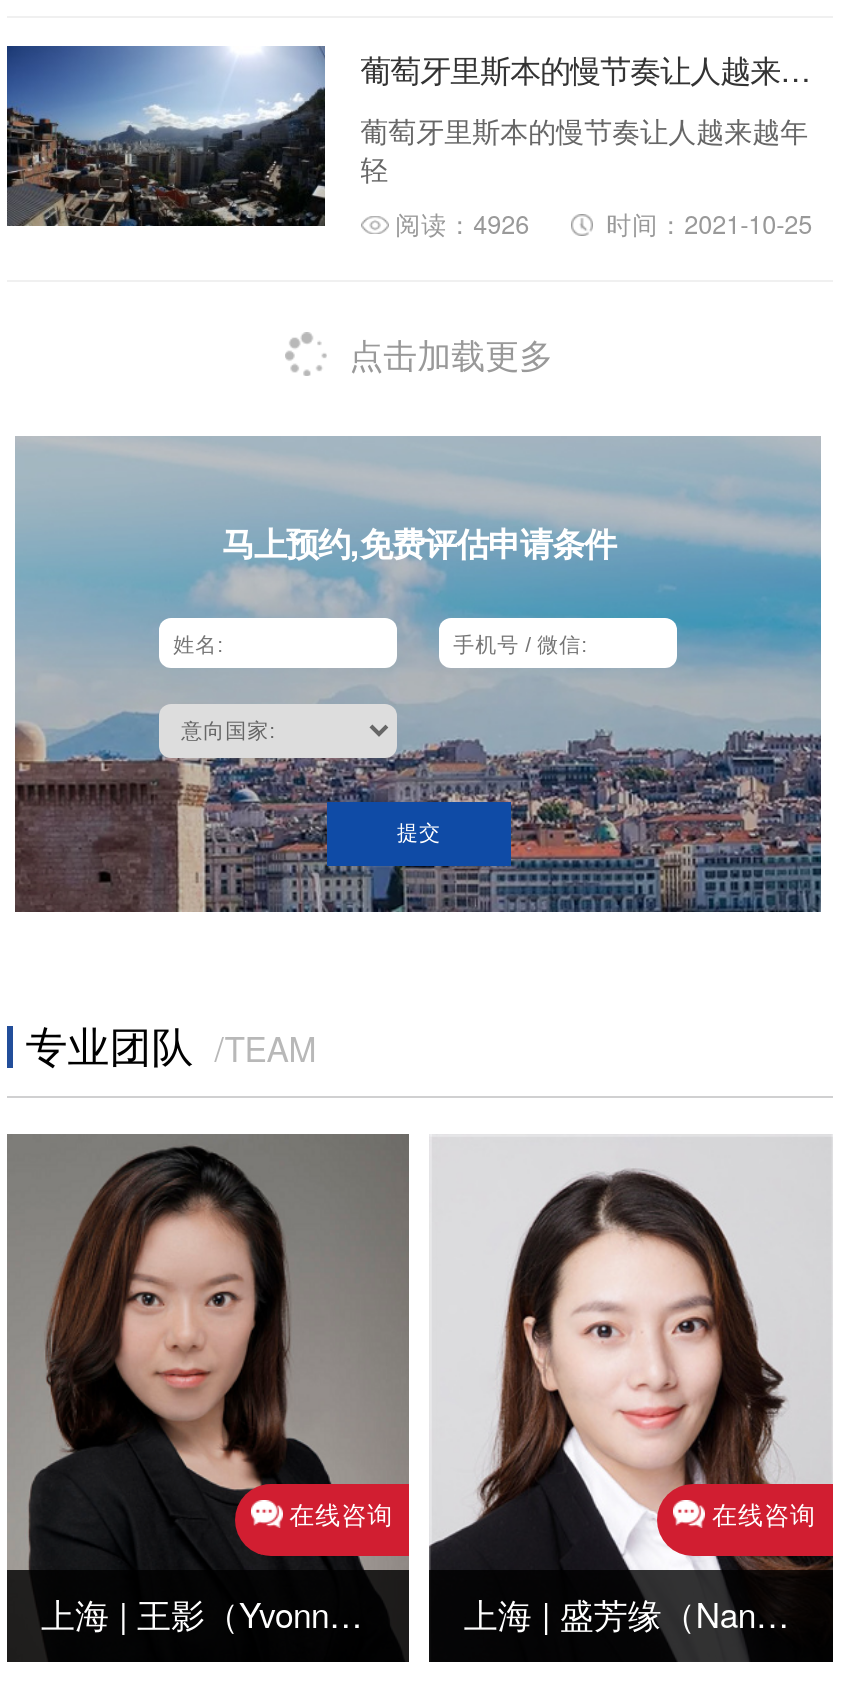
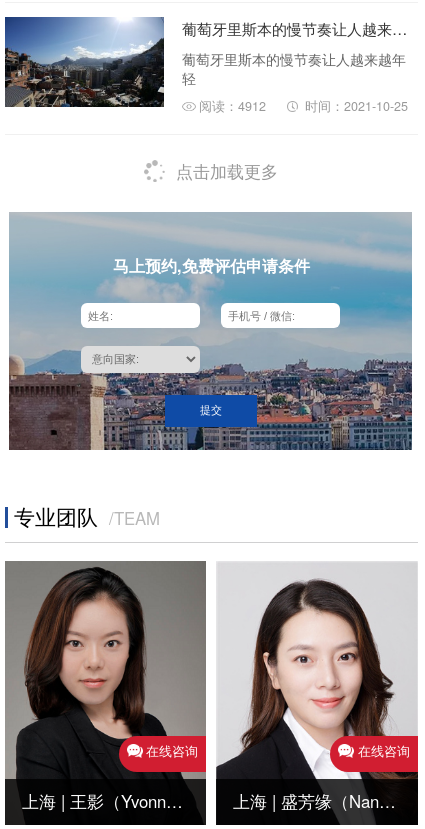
- 阅读：4926
+ 阅读：4912
